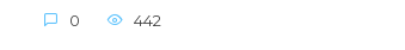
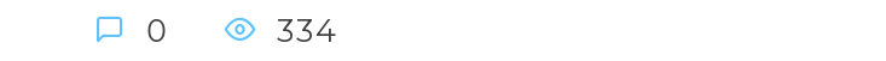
- 442
+ 334
